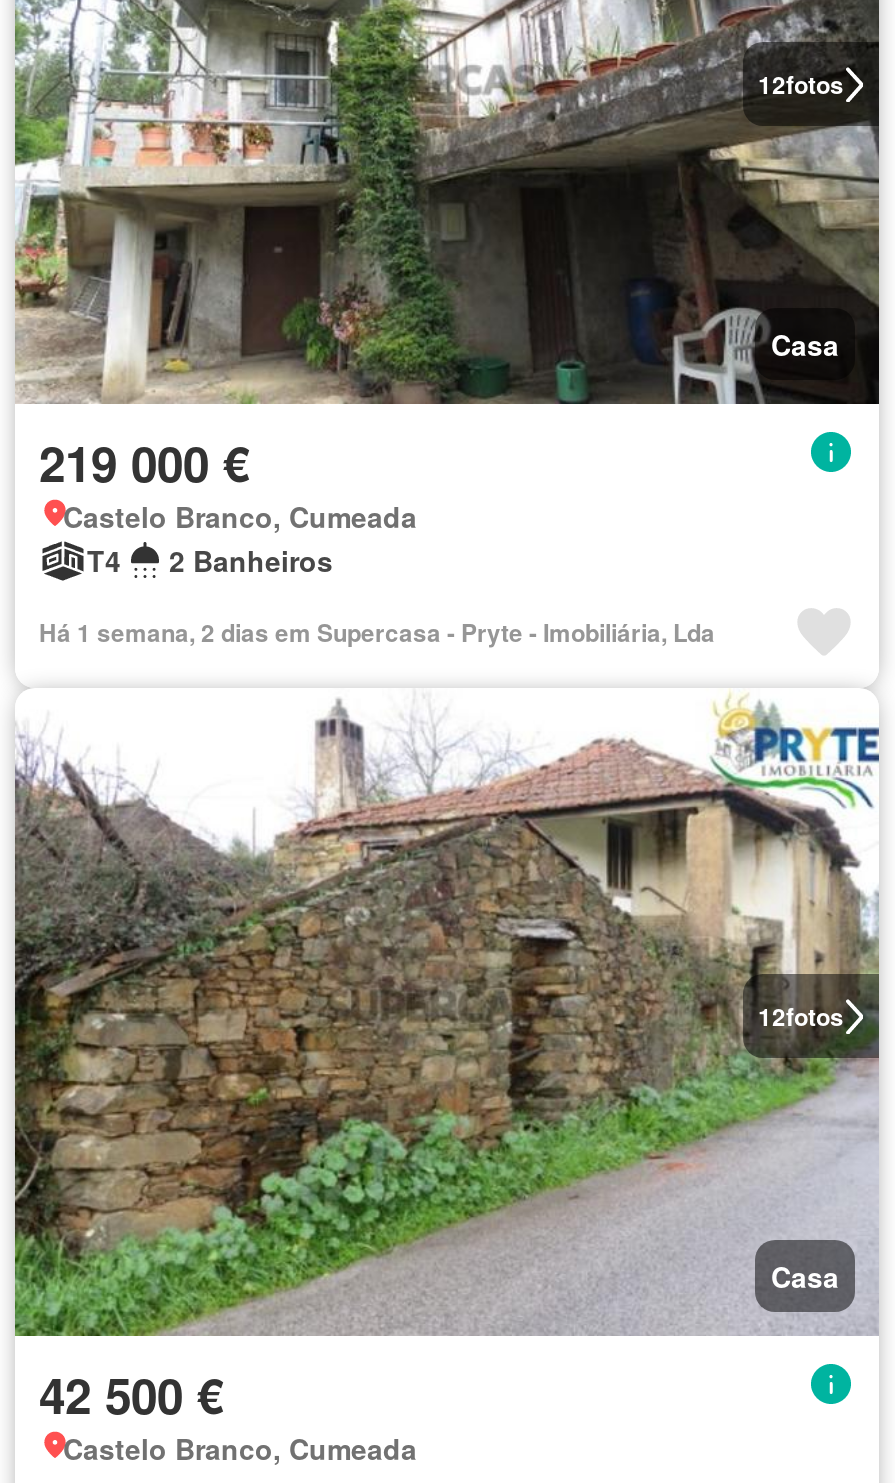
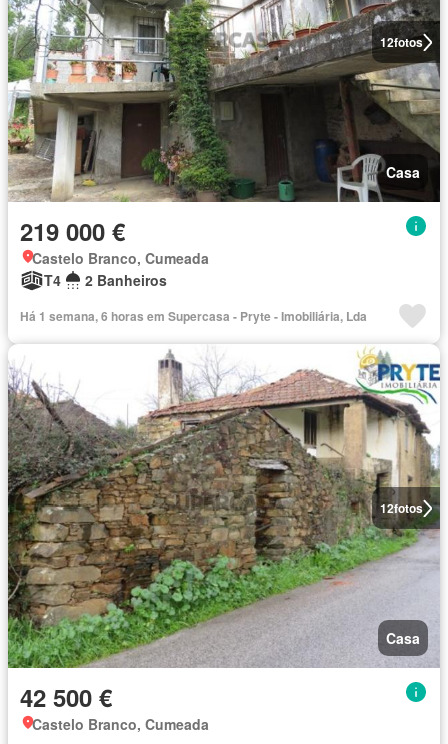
- Há 1 semana, 2 dias em Supercasa - Pryte - Imobiliária, Lda
+ Há 1 semana, 6 horas em Supercasa - Pryte - Imobiliária, Lda
